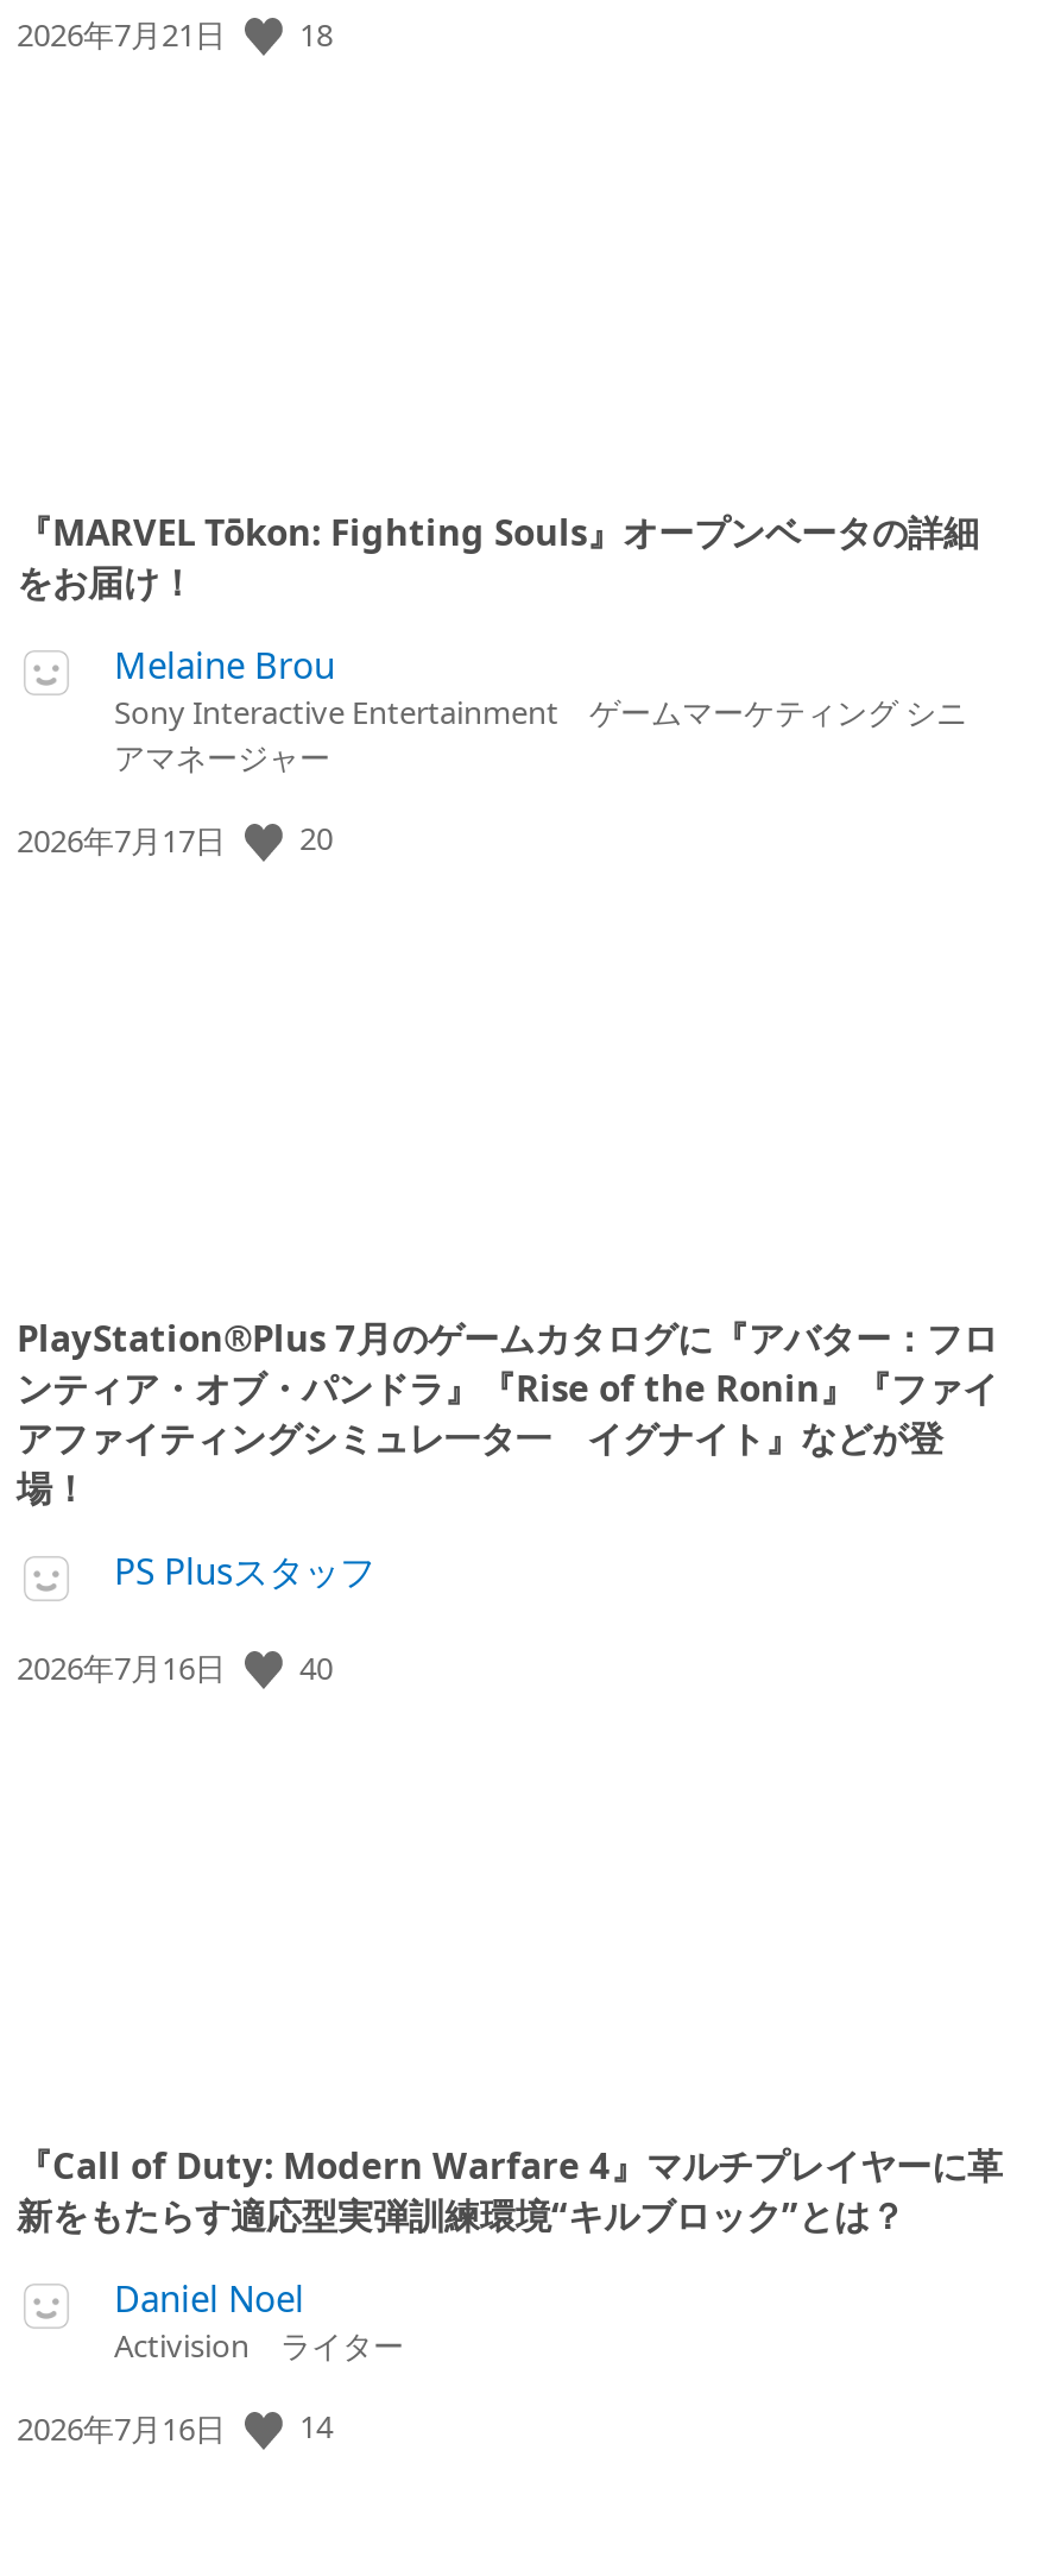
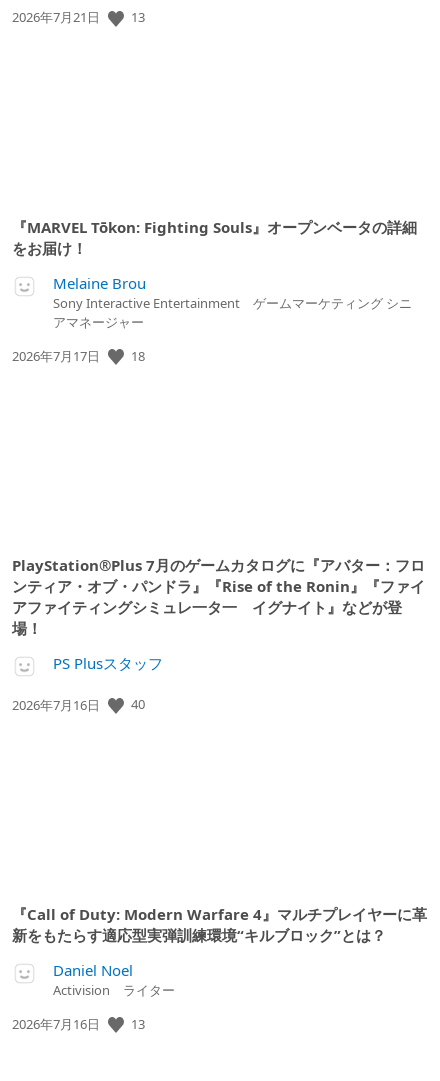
- 18
+ 13

- 20
+ 18

- 14
+ 13
